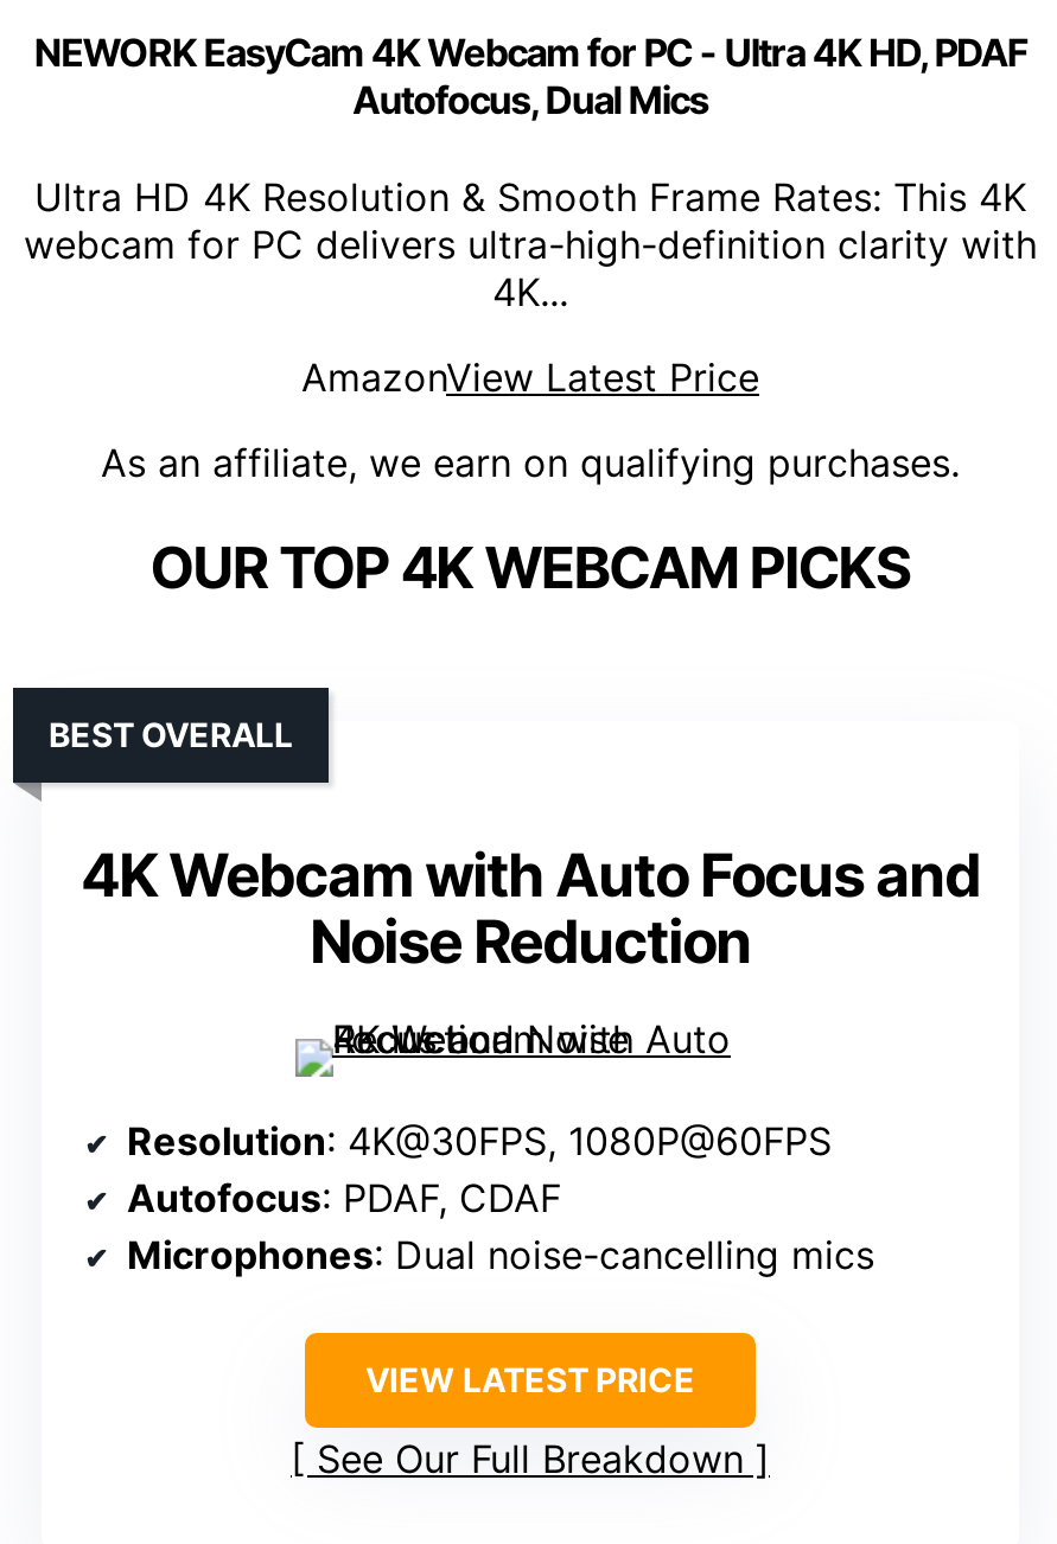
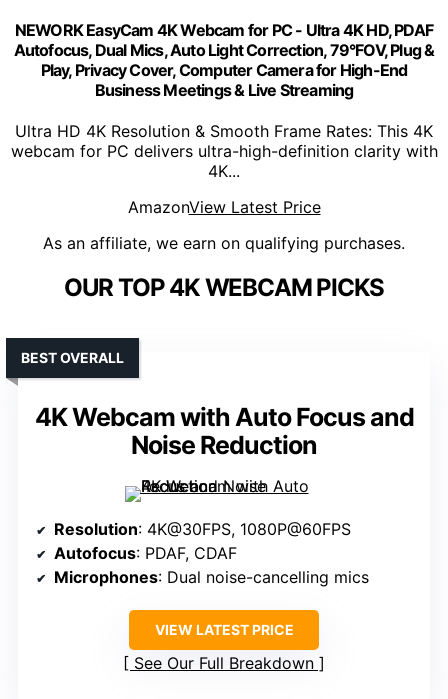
- Autofocus, Dual Mics
+ Autofocus, Dual Mics, Auto Light Correction, 79°FOV, Plug &
+ Play, Privacy Cover, Computer Camera for High-End
+ Business Meetings & Live Streaming
